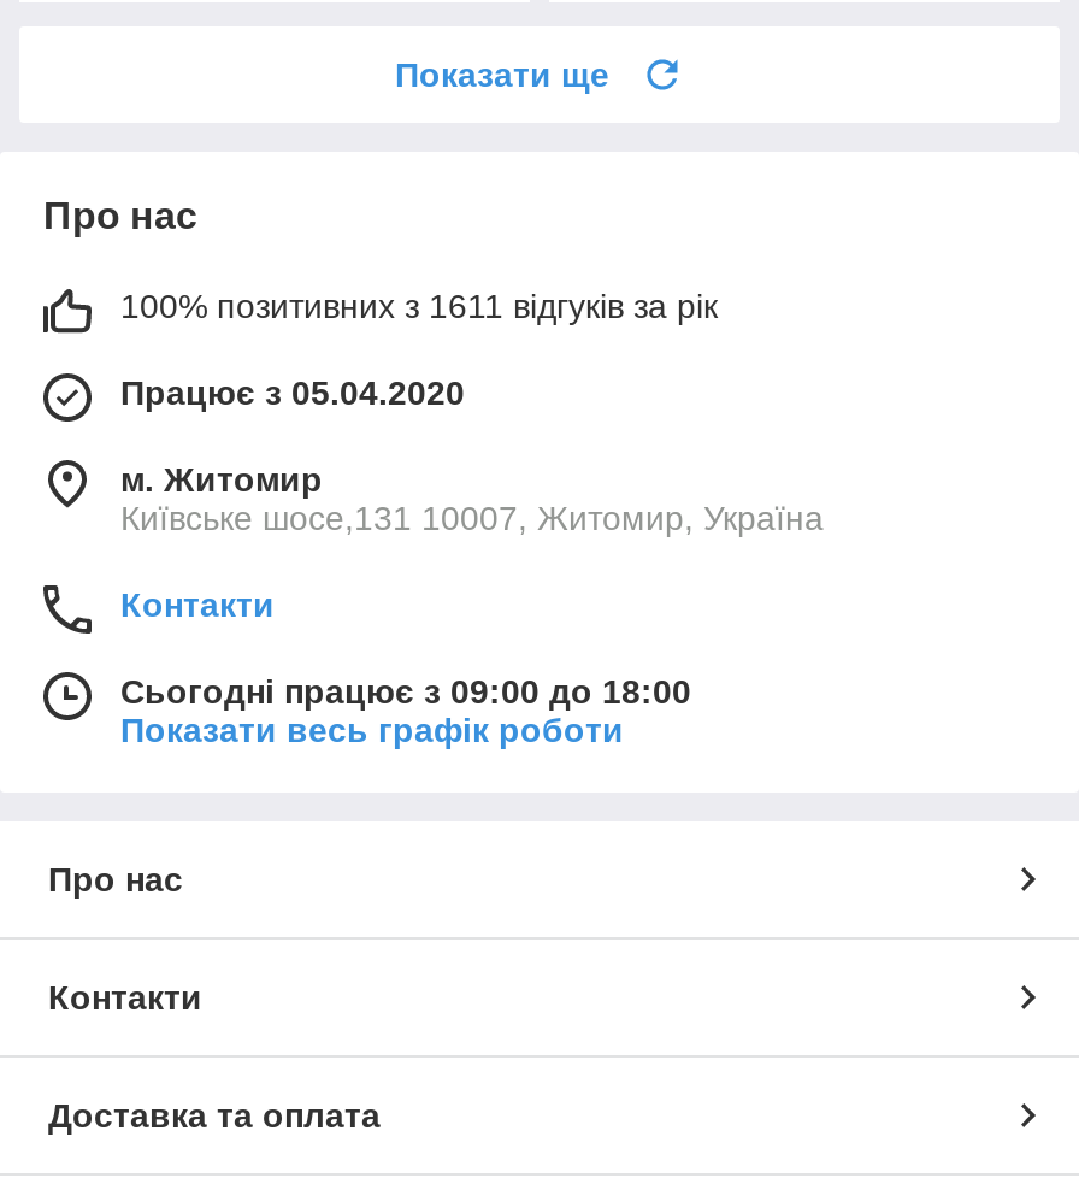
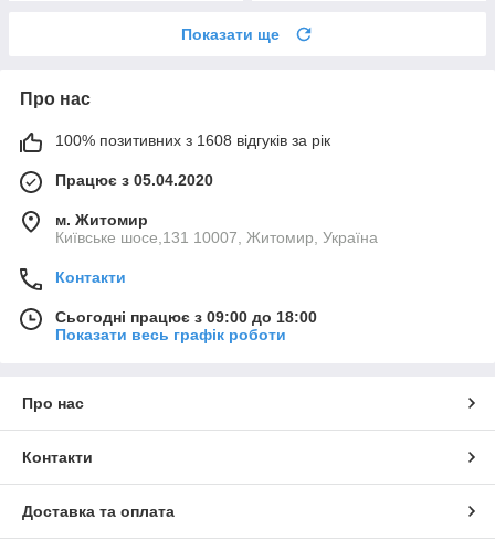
- 100% позитивних з 1611 відгуків за рік
+ 100% позитивних з 1608 відгуків за рік
